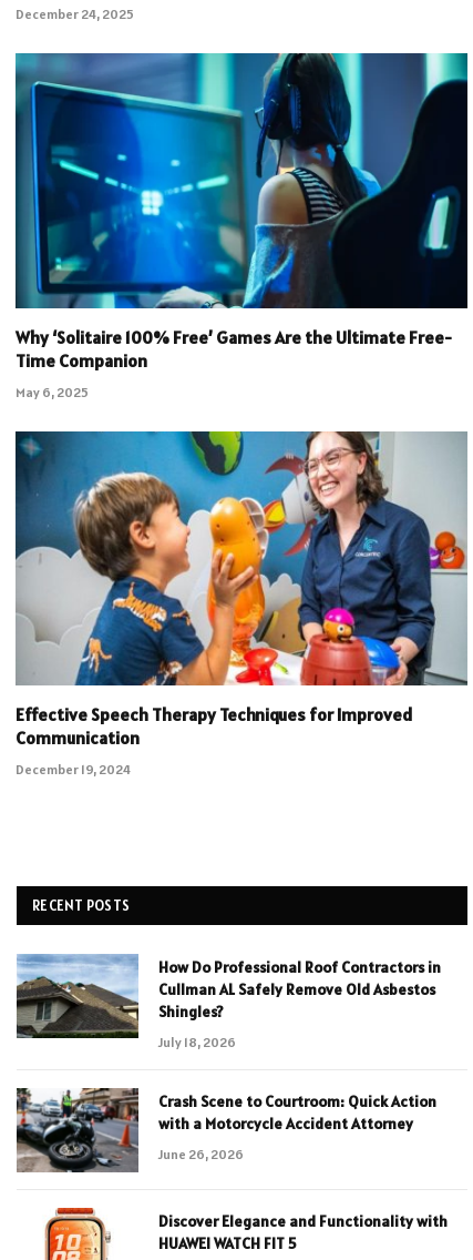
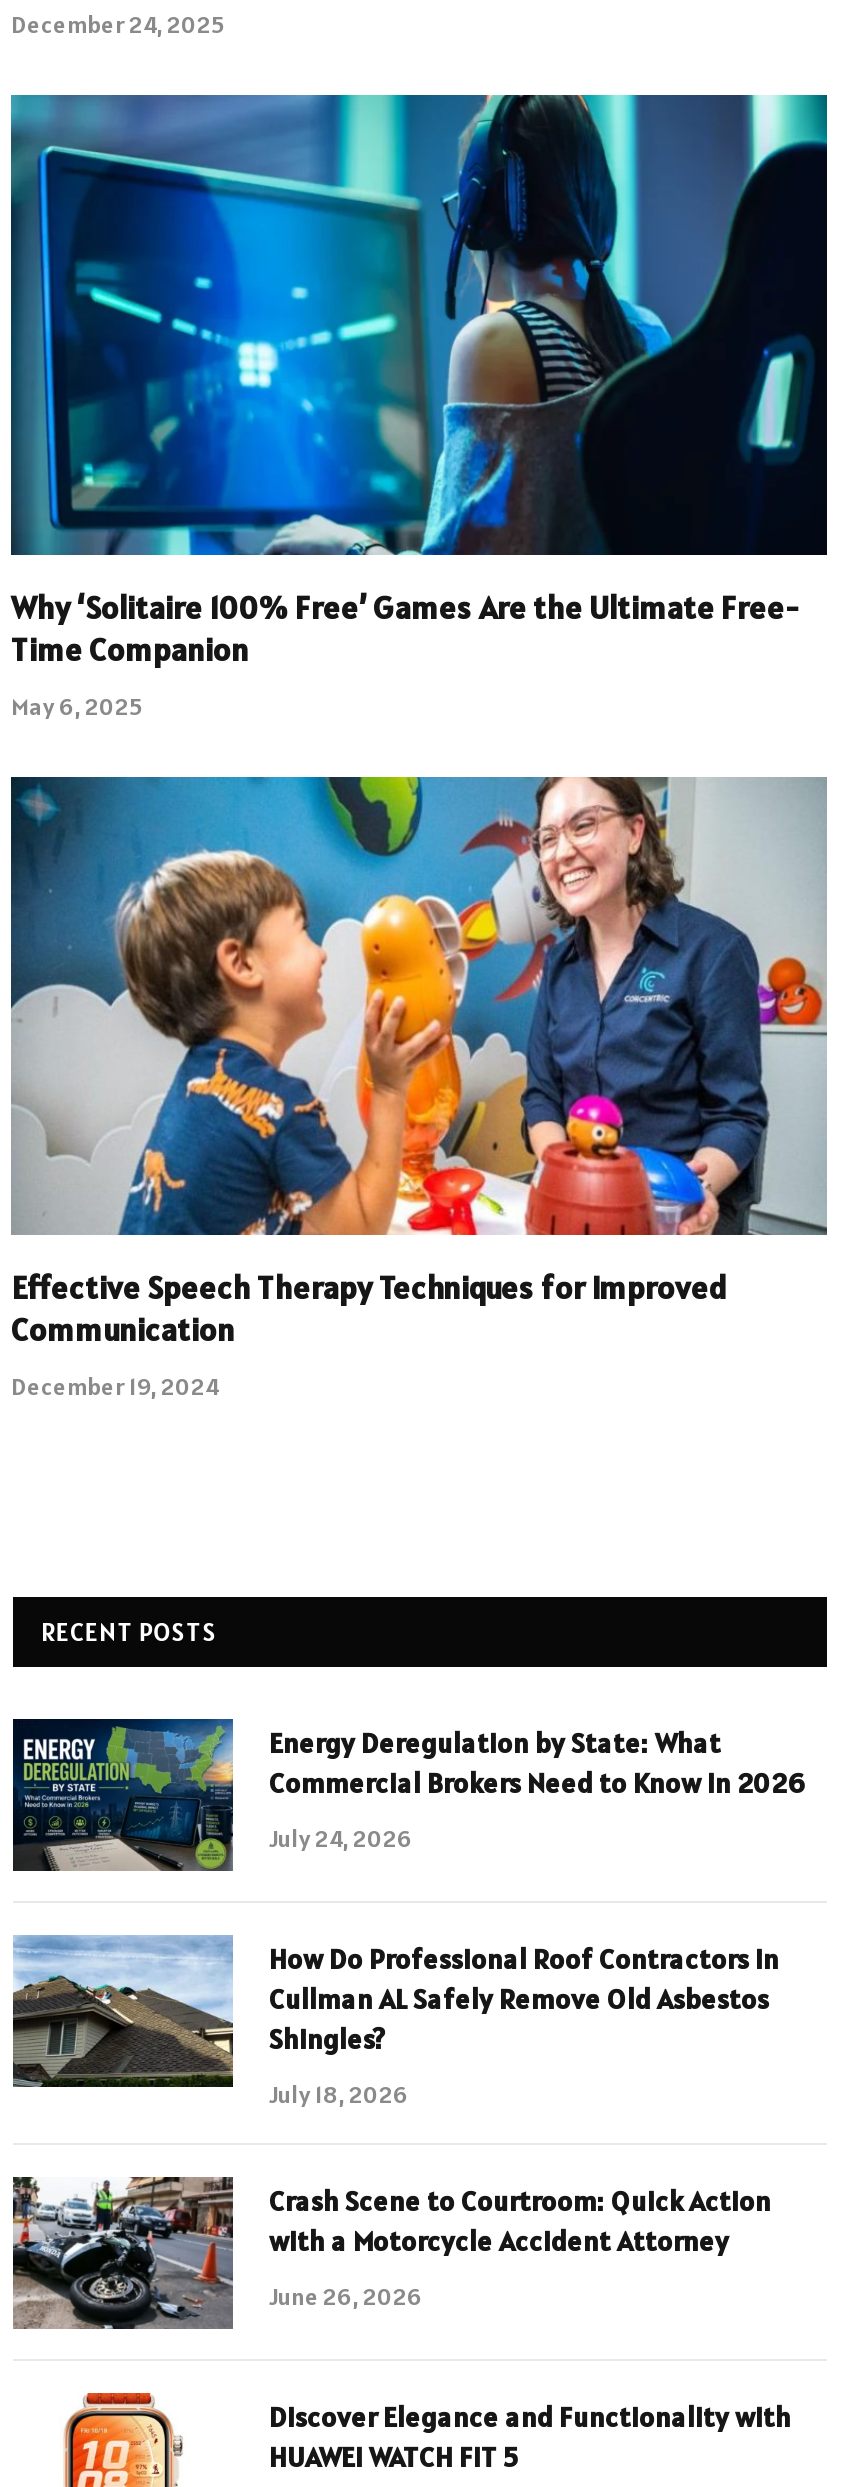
+ [image]
+ Energy Deregulation by State: What
+ Commercial Brokers Need to Know in 2026
+ July 24, 2026
